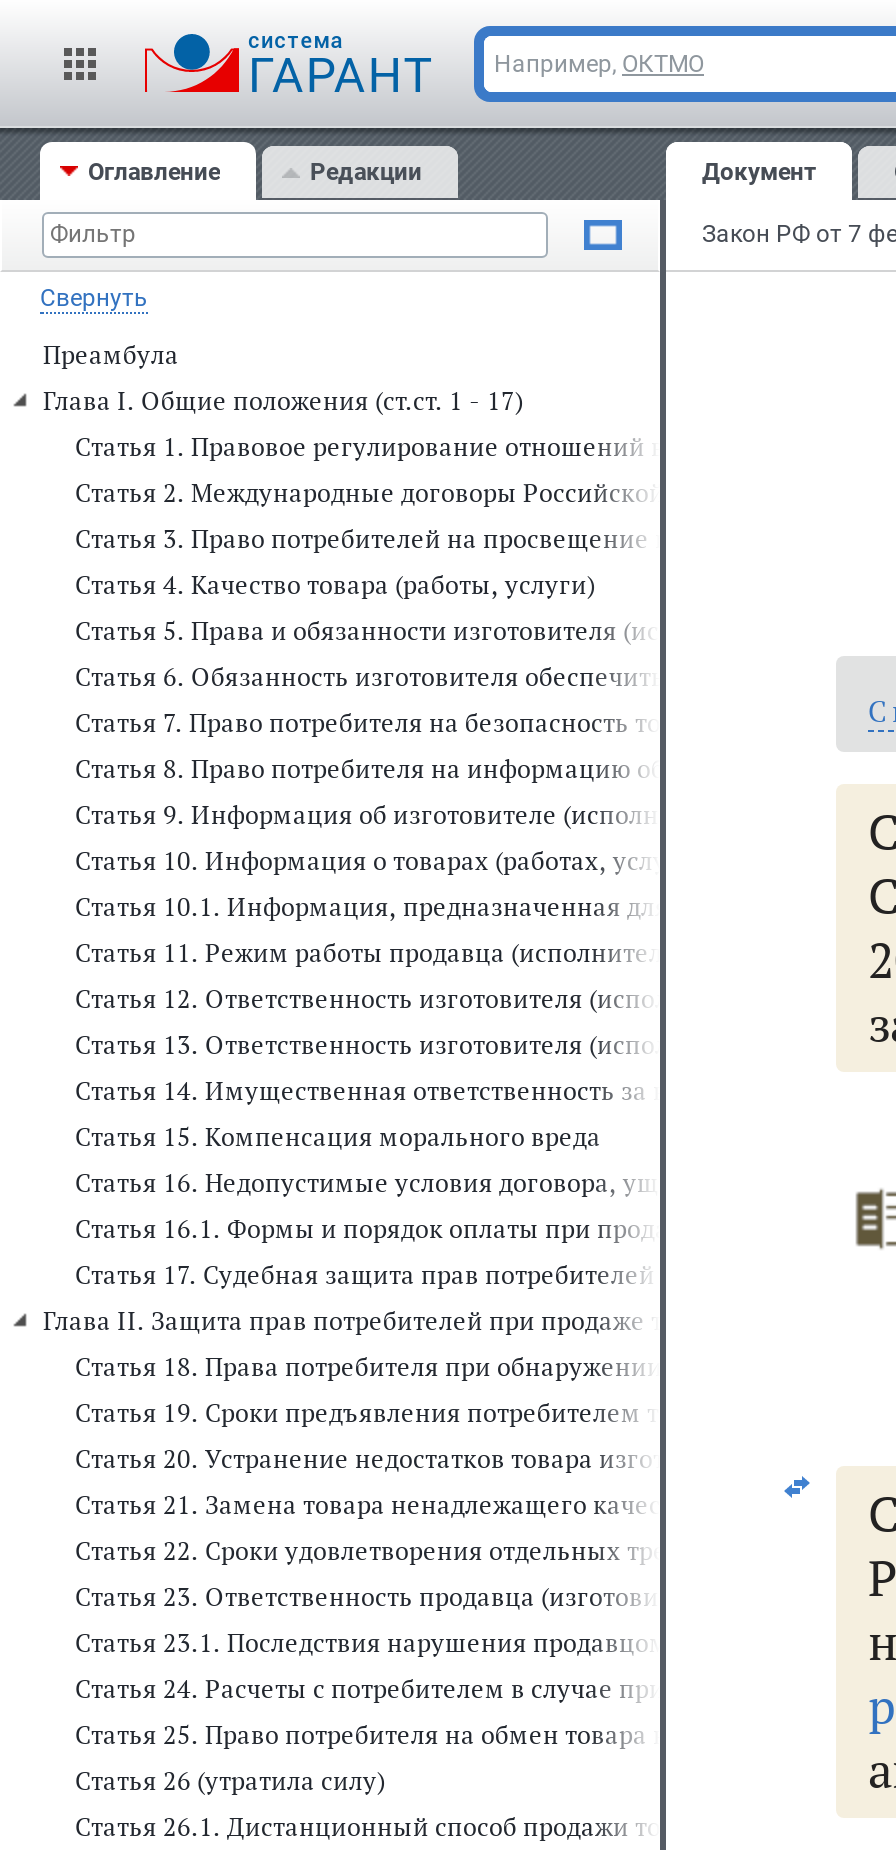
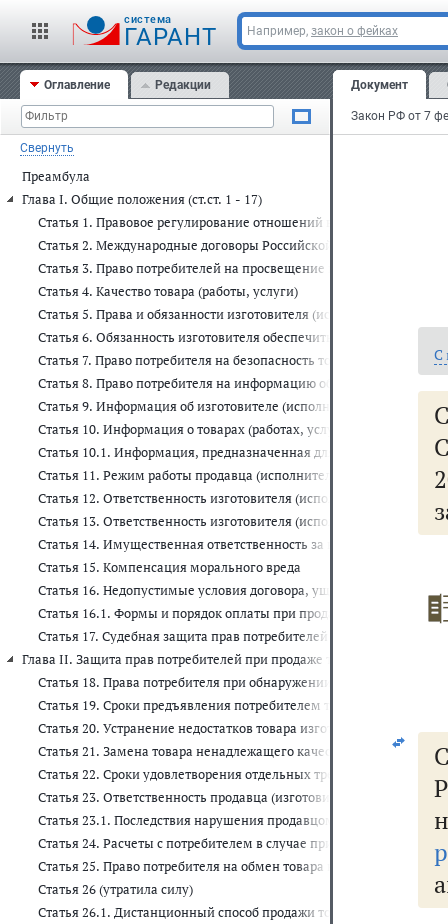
- Например, ОКТМО
+ Например, закон о фейках
